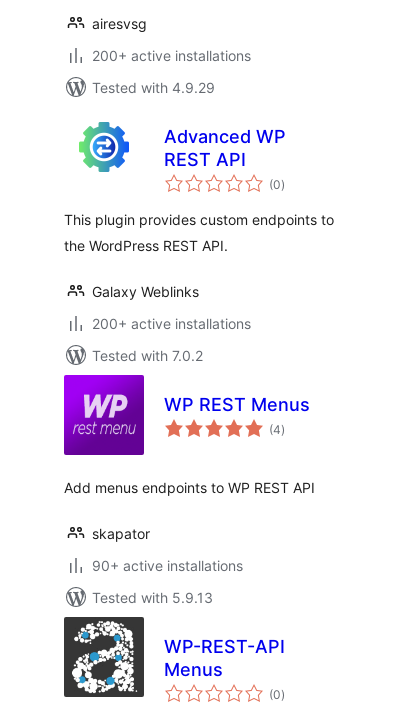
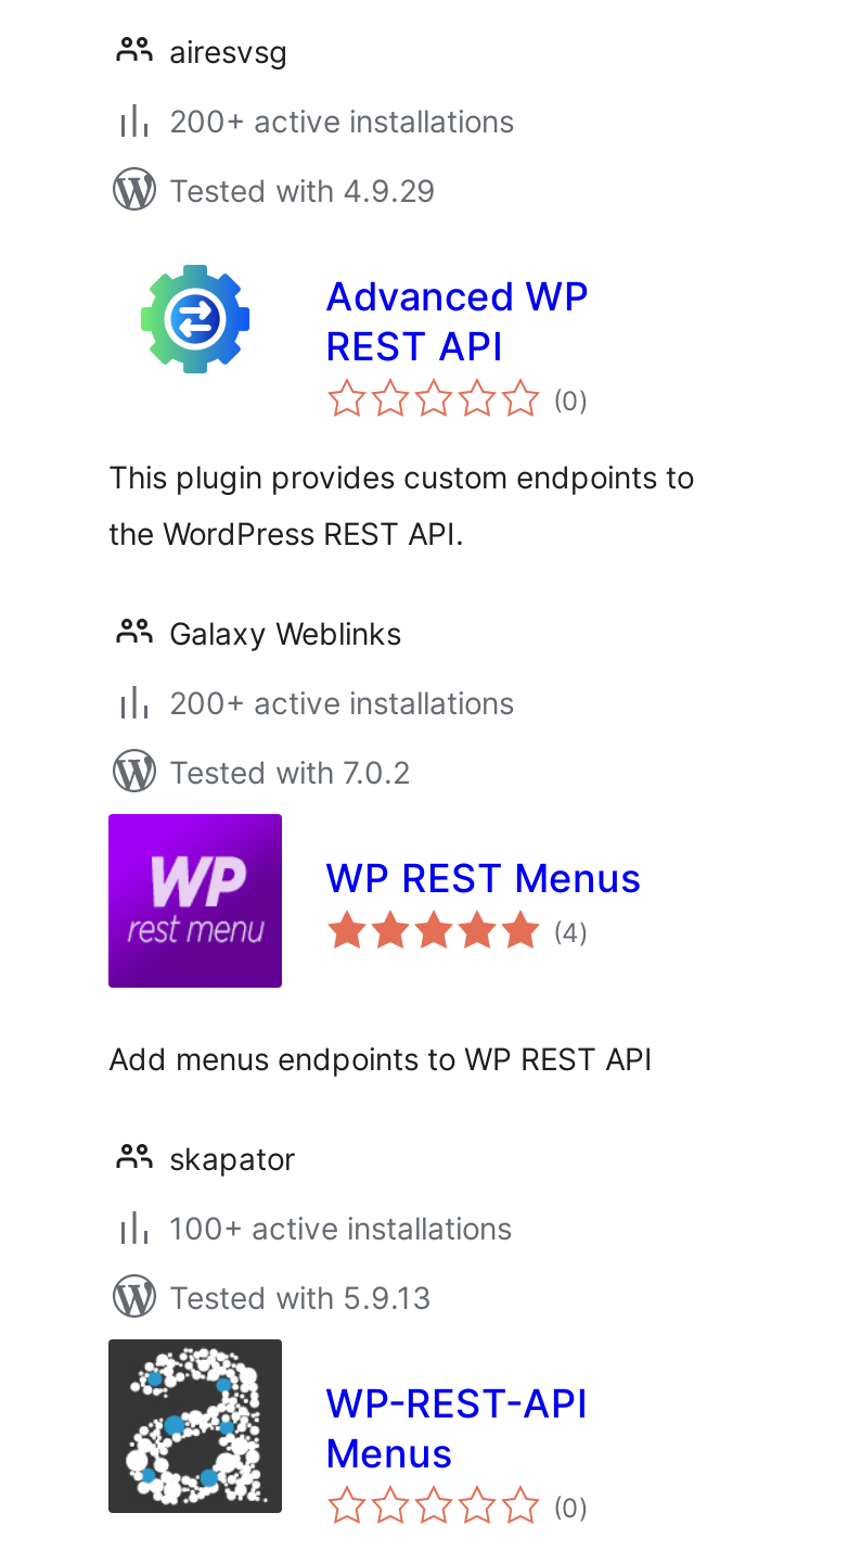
- 90+ active installations
+ 100+ active installations
